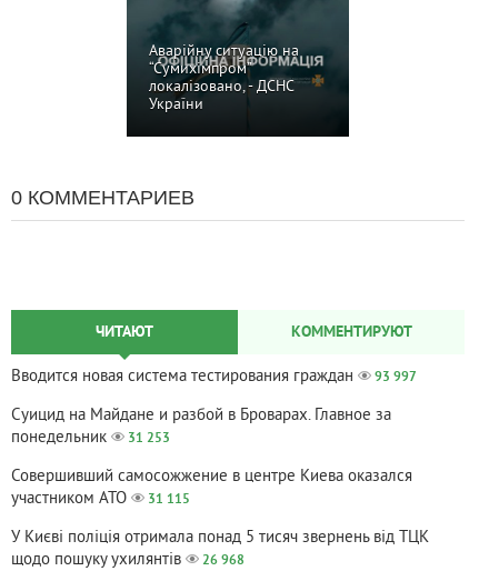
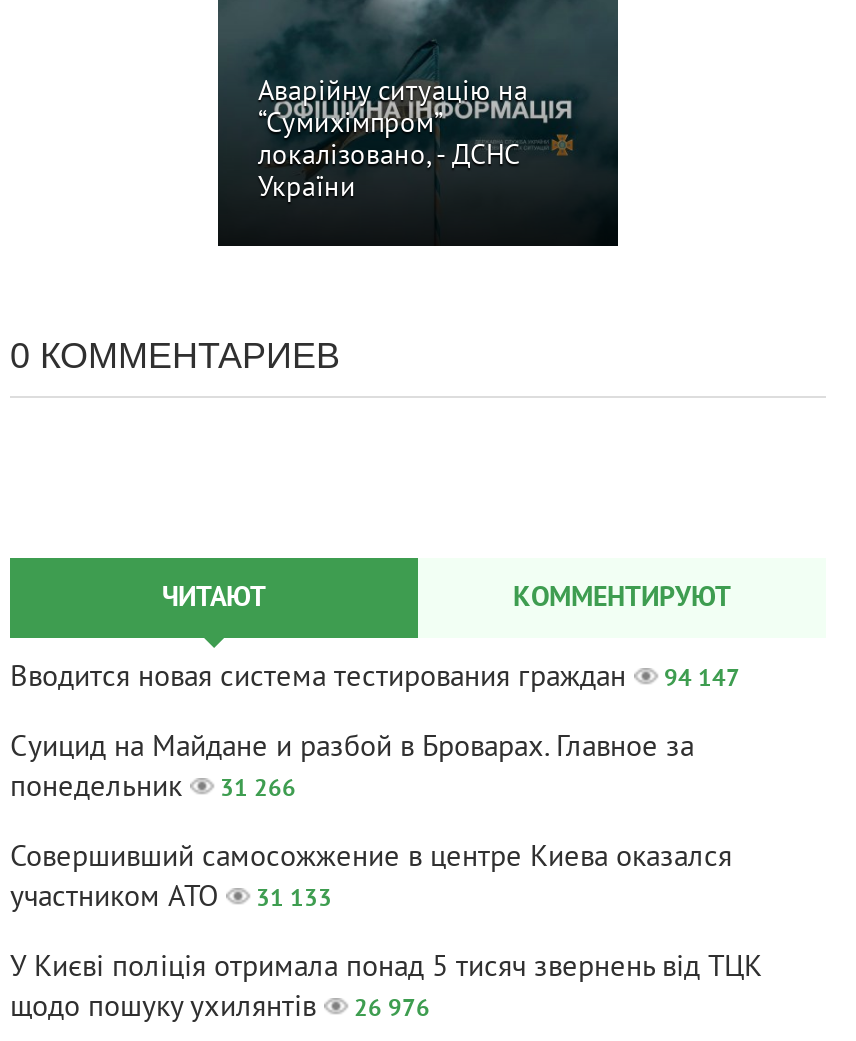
- Вводится новая система тестирования граждан 93 997
+ Вводится новая система тестирования граждан 94 147

- понедельник 31 253
+ понедельник 31 266

- участником АТО 31 115
+ участником АТО 31 133

- щодо пошуку ухилянтів 26 968
+ щодо пошуку ухилянтів 26 976
